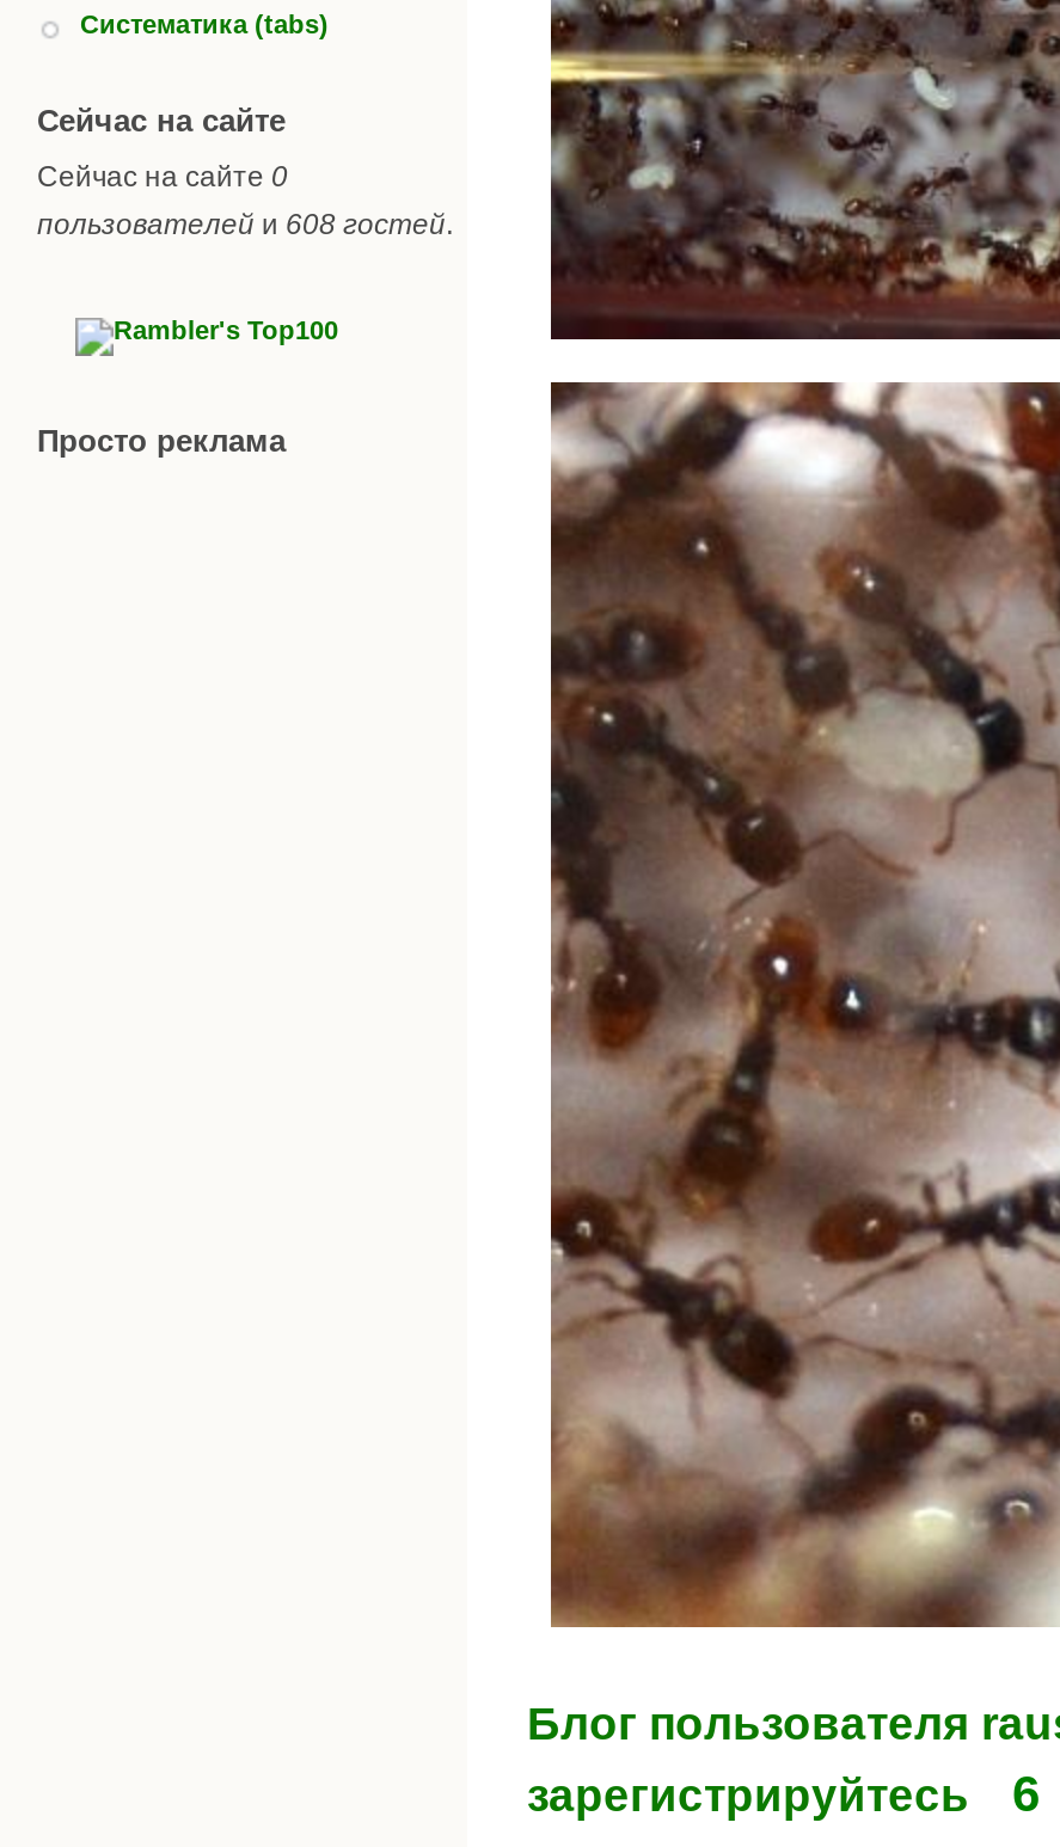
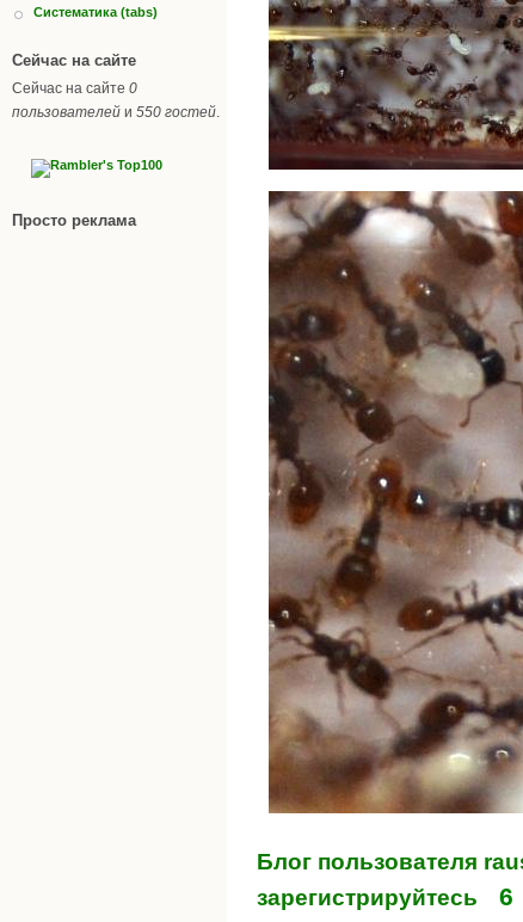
- пользователей и 608 гостей.
+ пользователей и 550 гостей.
